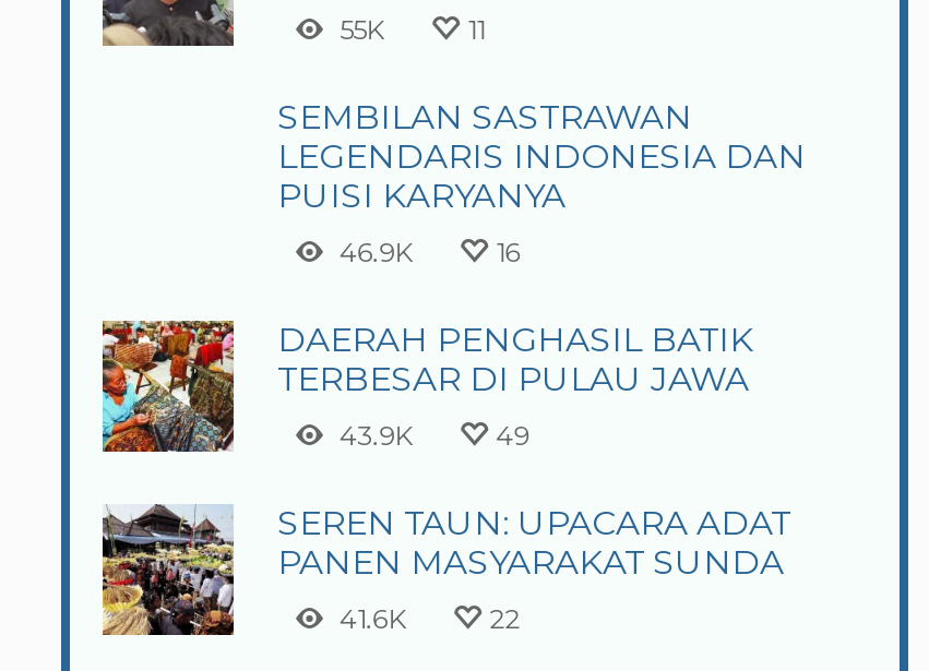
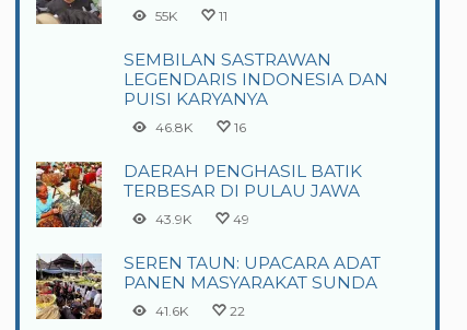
- 46.9K
+ 46.8K
